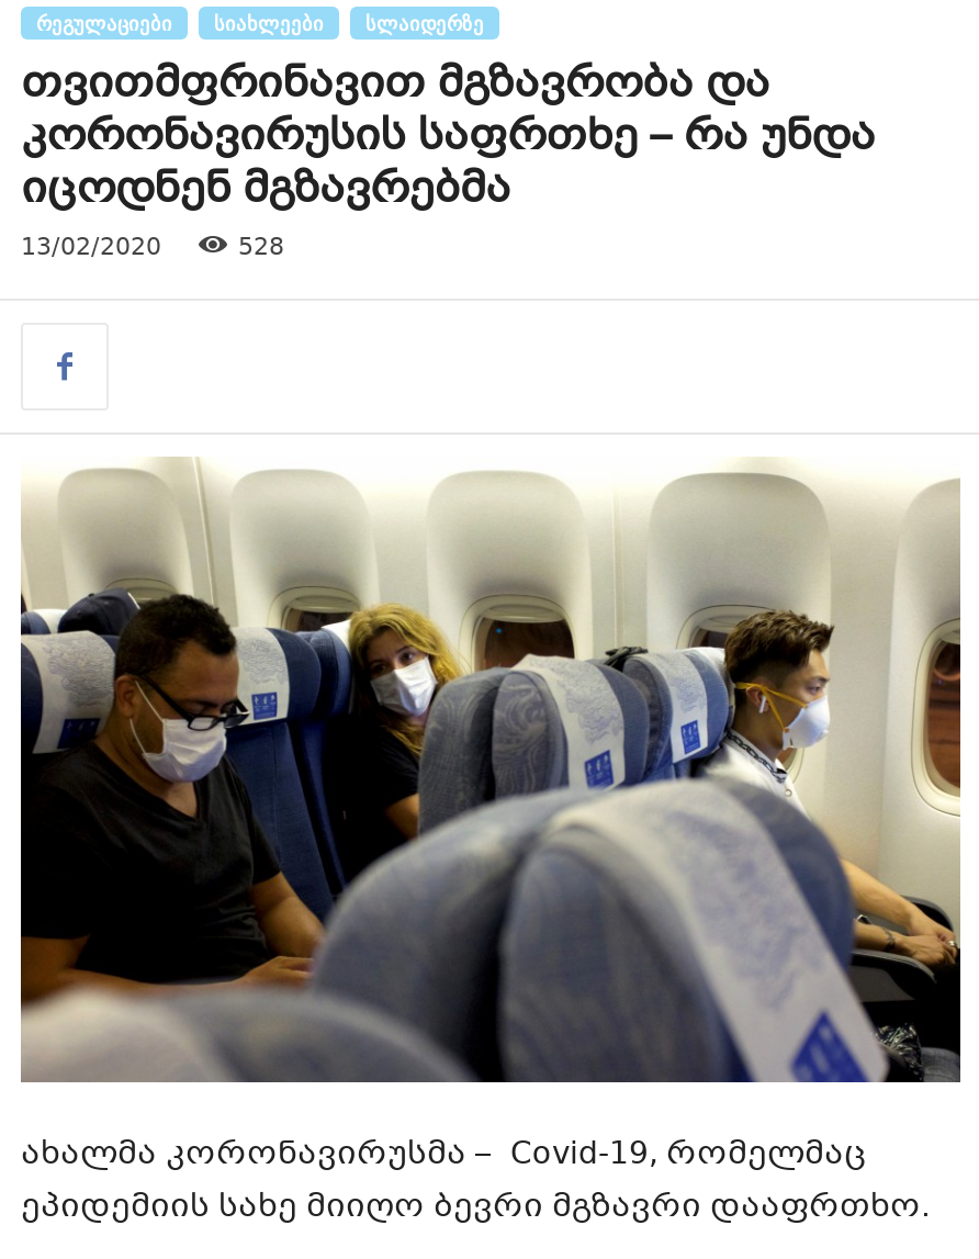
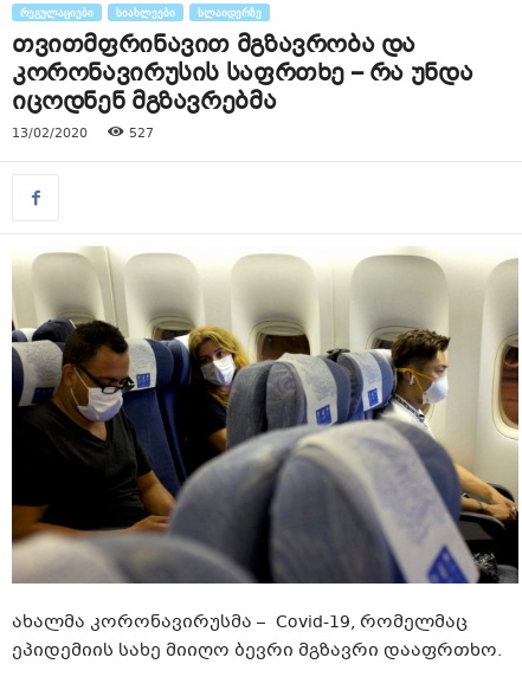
- 528
+ 527
